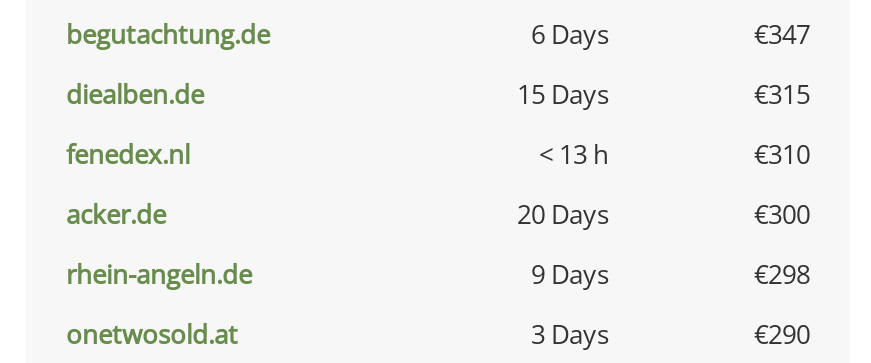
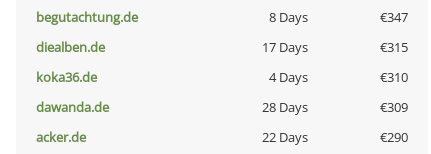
- 6 Days
+ 8 Days

- 15 Days
+ 17 Days

- fenedex.nl
- < 13 h
+ koka36.de
+ 4 Days

+ dawanda.de
+ 28 Days
+ €309

- 20 Days
- €300
- rhein-angeln.de
- 9 Days
- €298
- onetwosold.at
- 3 Days
+ 22 Days

moved down: acker.de
